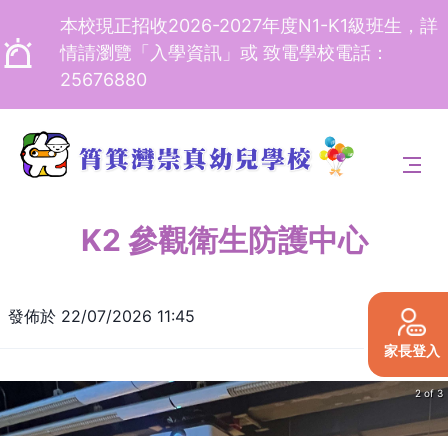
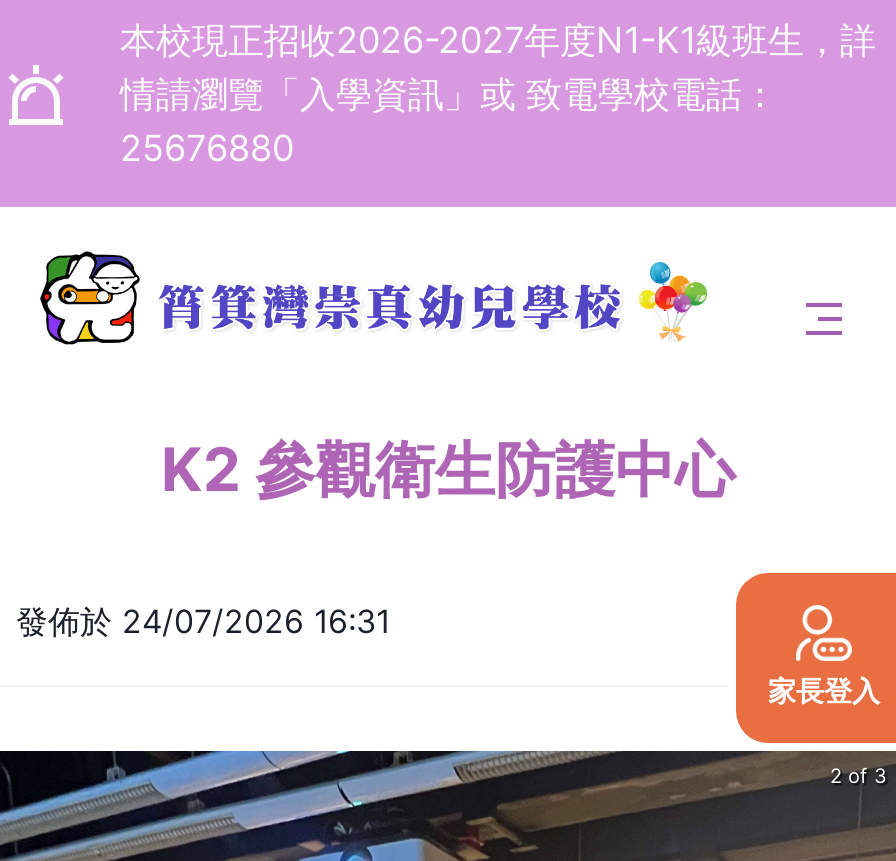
- 發佈於 22/07/2026 11:45
+ 發佈於 24/07/2026 16:31
